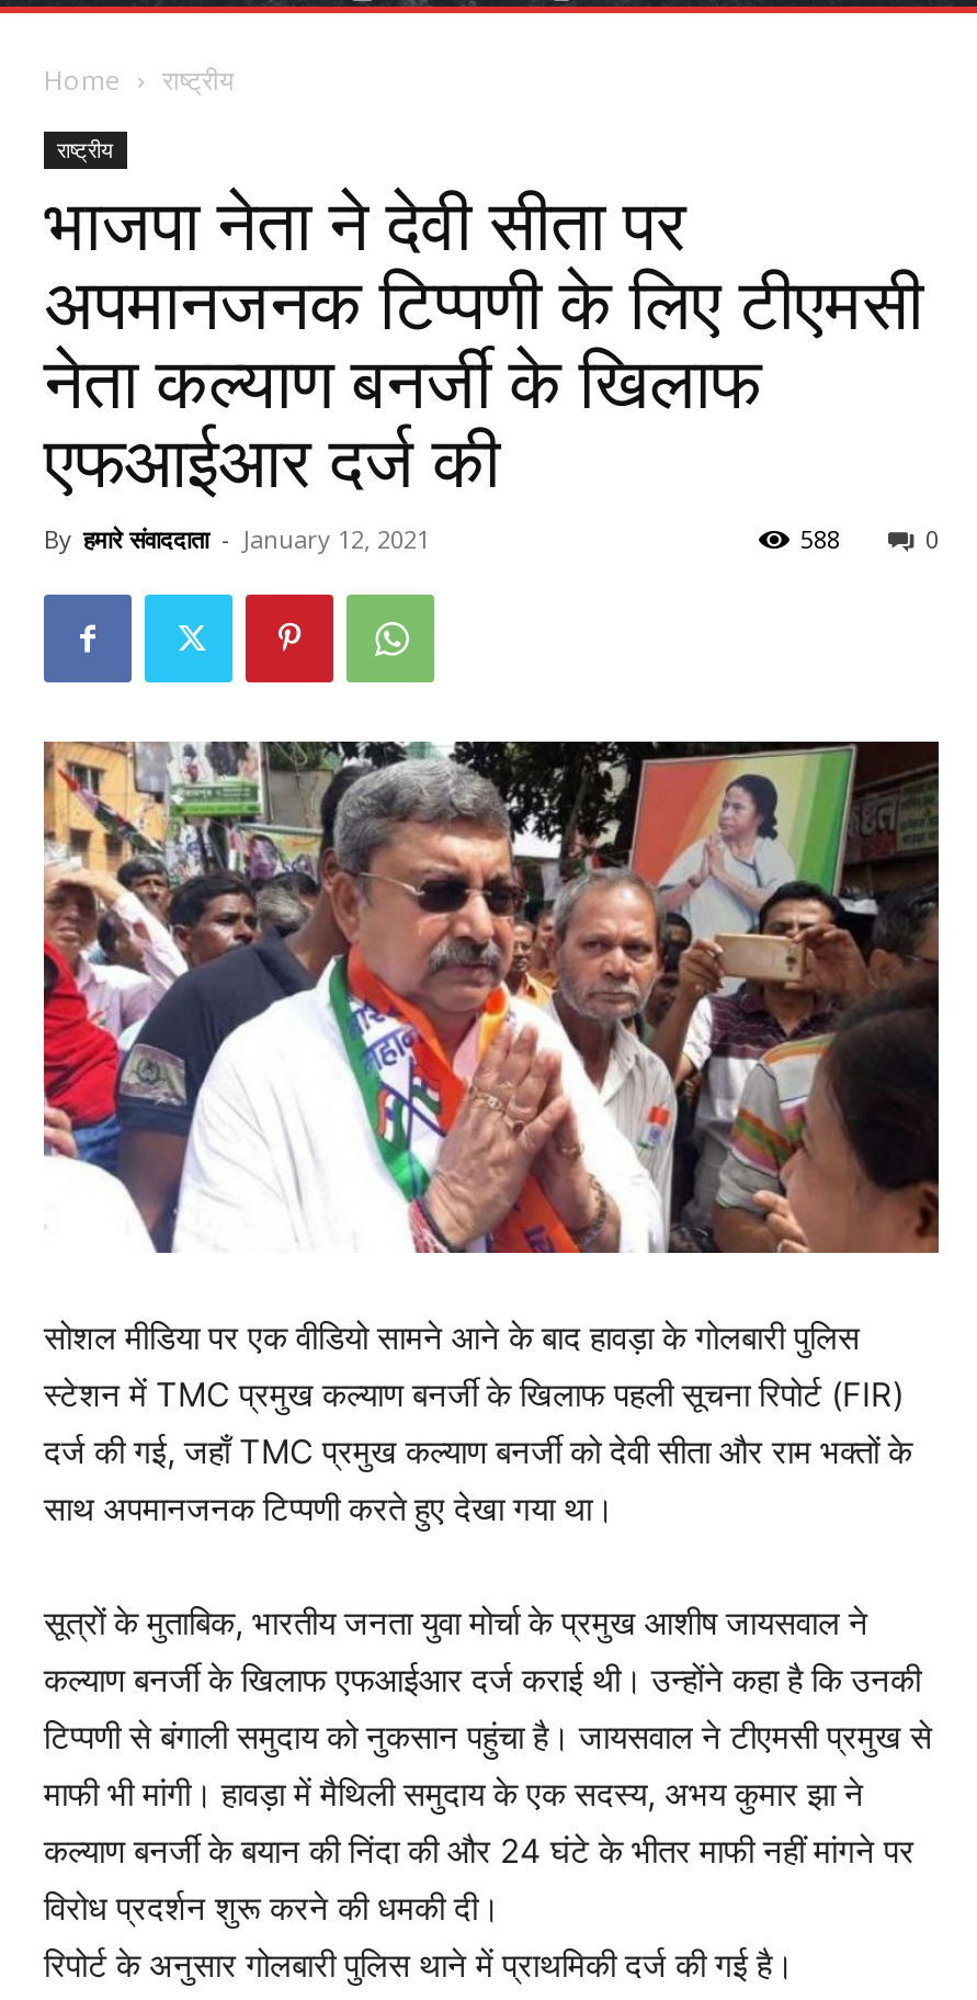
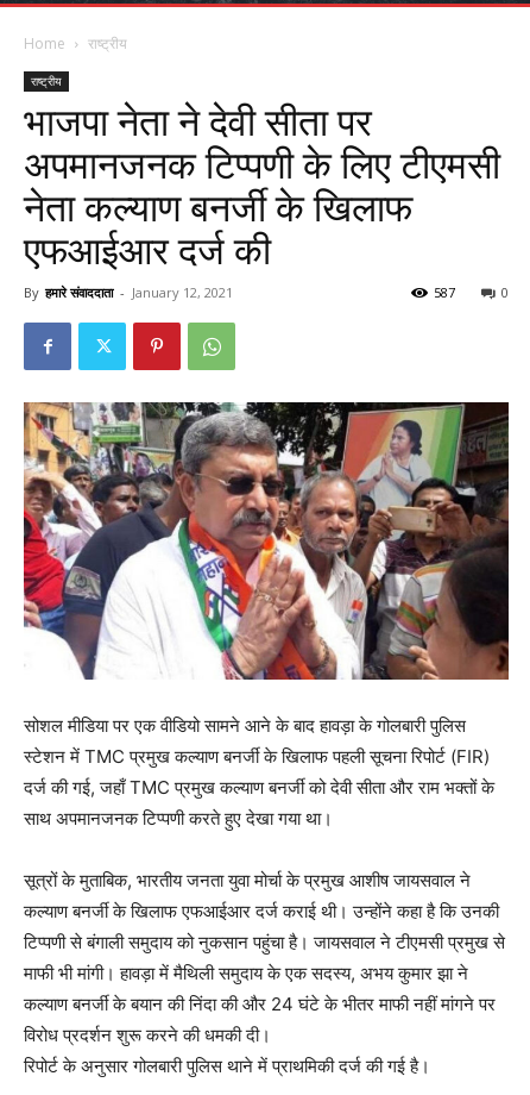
- 588
+ 587
